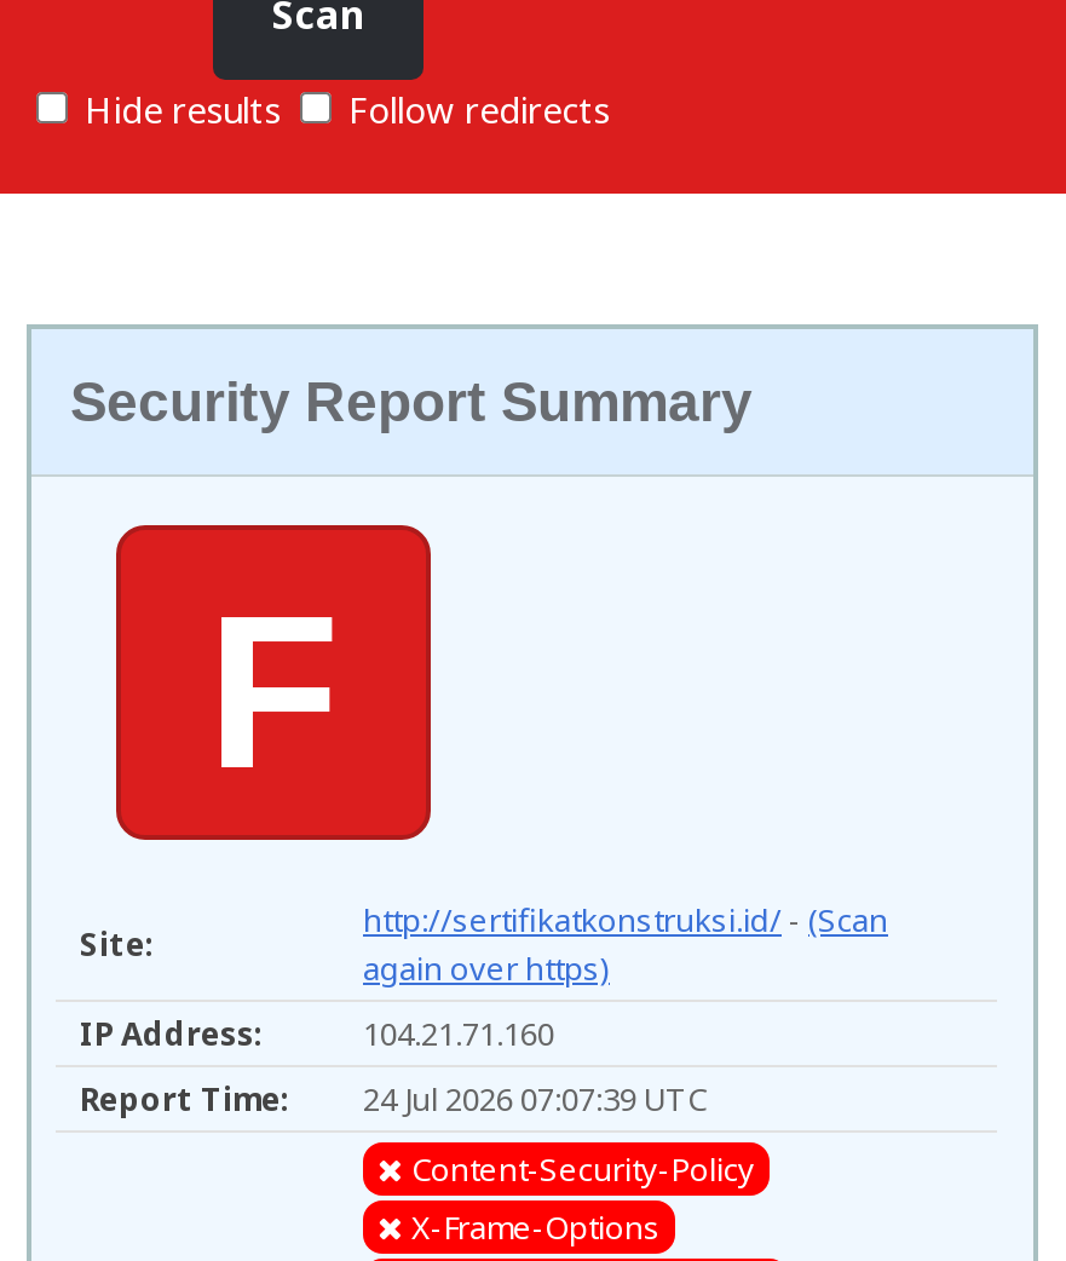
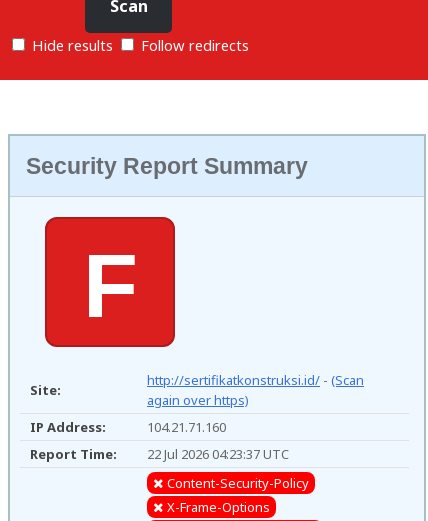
- Report Time: 24 Jul 2026 07:07:39 UTC
+ Report Time: 22 Jul 2026 04:23:37 UTC
